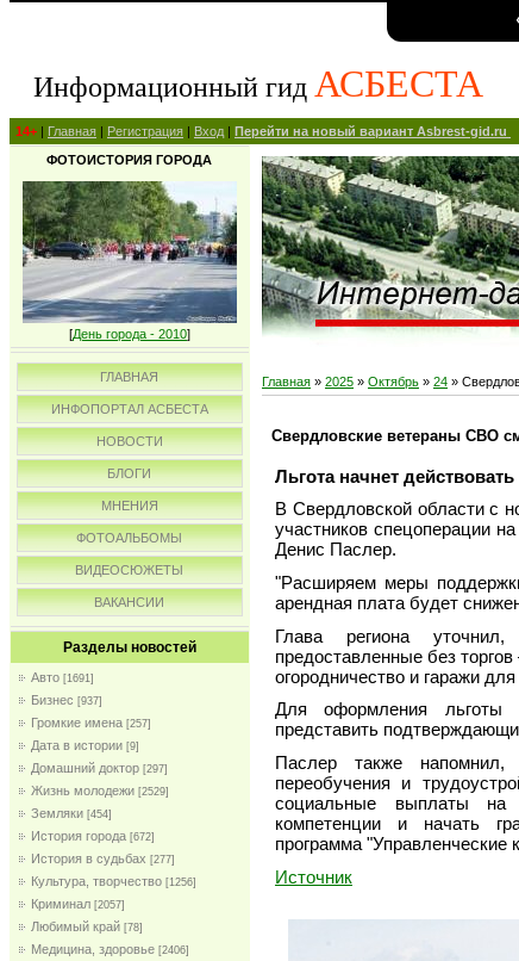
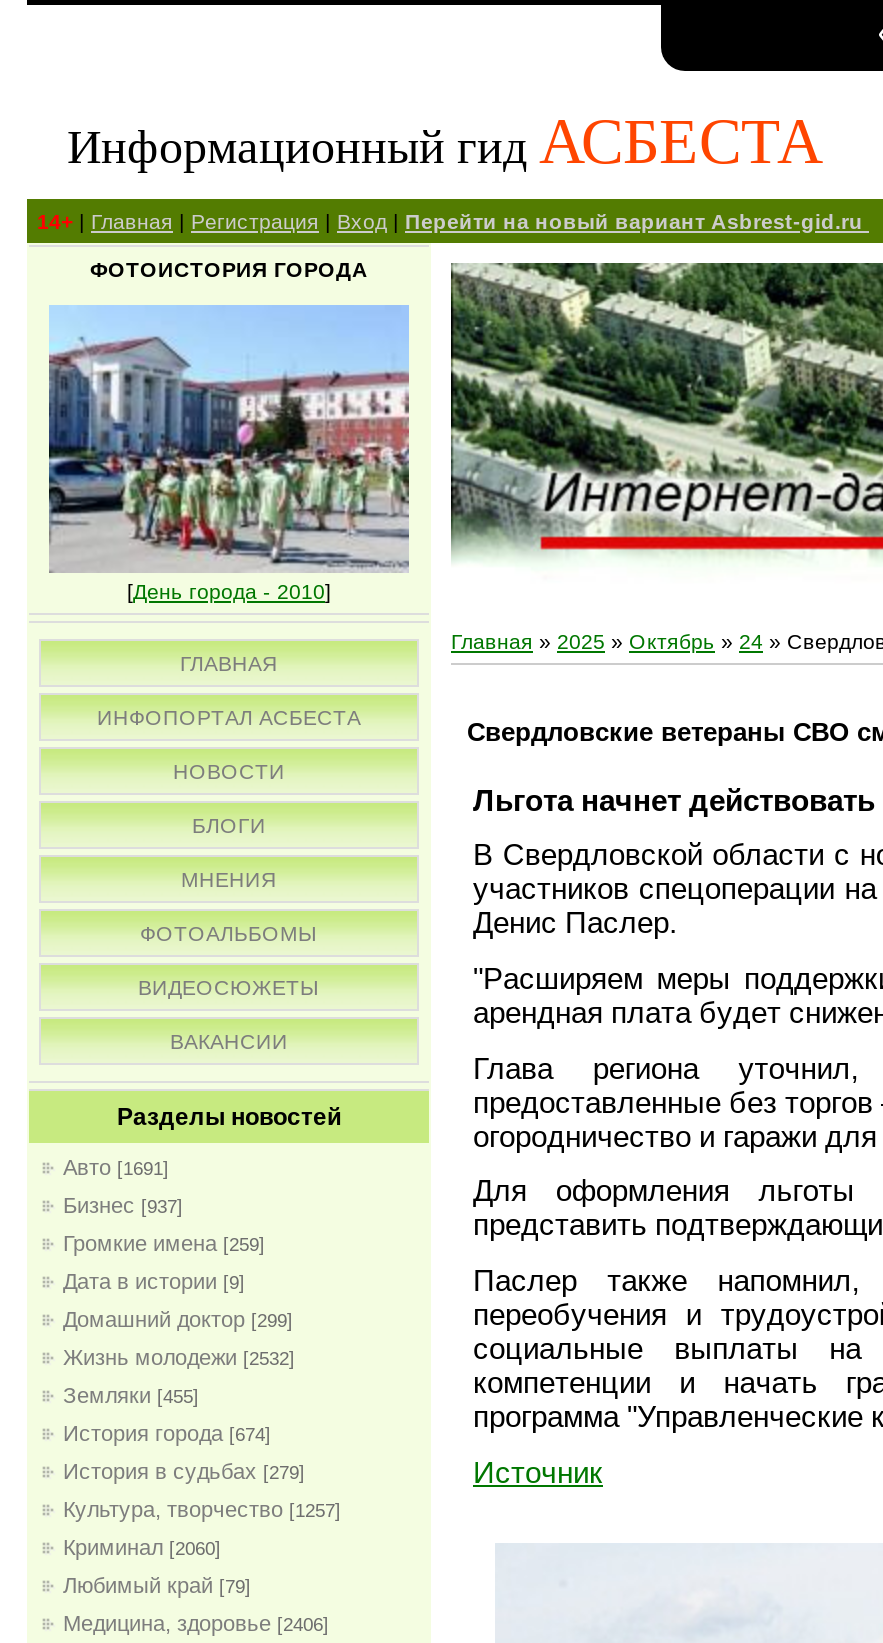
- [image]
+ [image]

- Громкие имена [257]
+ Громкие имена [259]

- Домашний доктор [297]
+ Домашний доктор [299]

- Жизнь молодежи [2529]
+ Жизнь молодежи [2532]

- Земляки [454]
+ Земляки [455]

- История города [672]
+ История города [674]

- История в судьбах [277]
+ История в судьбах [279]

- Культура, творчество [1256]
+ Культура, творчество [1257]

- Криминал [2057]
+ Криминал [2060]

- Любимый край [78]
+ Любимый край [79]
